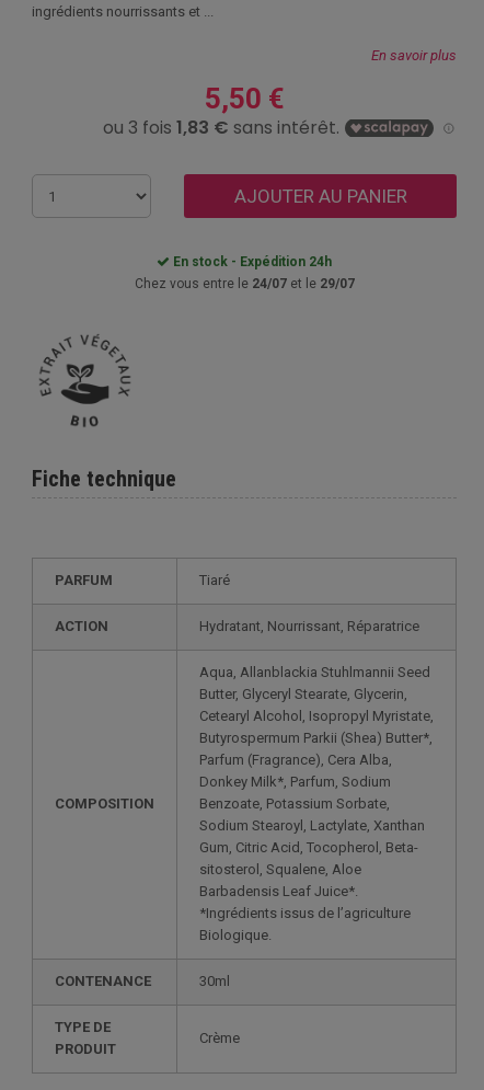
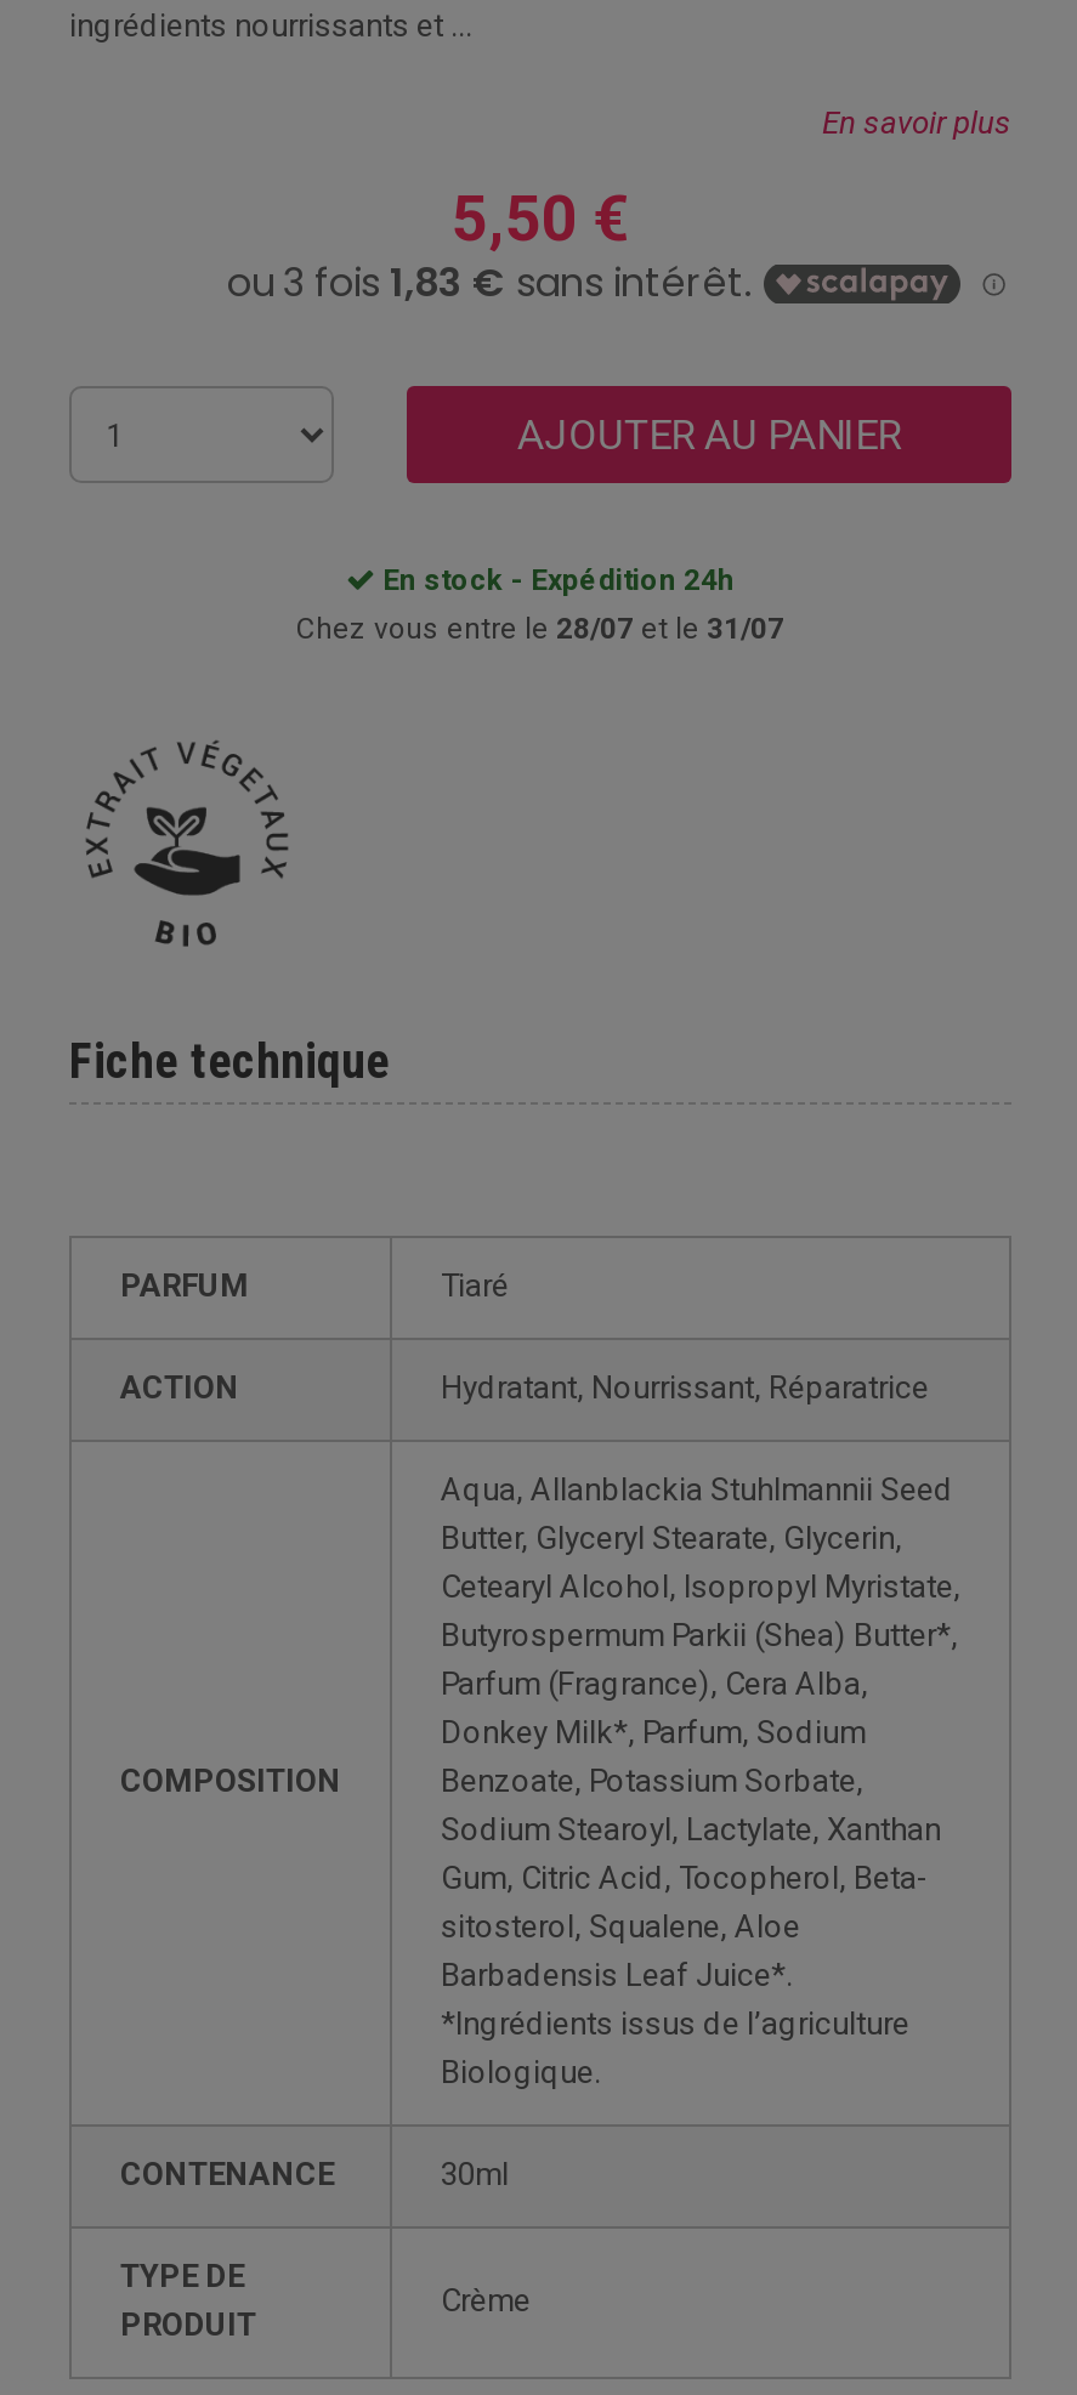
- Chez vous entre le 24/07 et le 29/07
+ Chez vous entre le 28/07 et le 31/07
